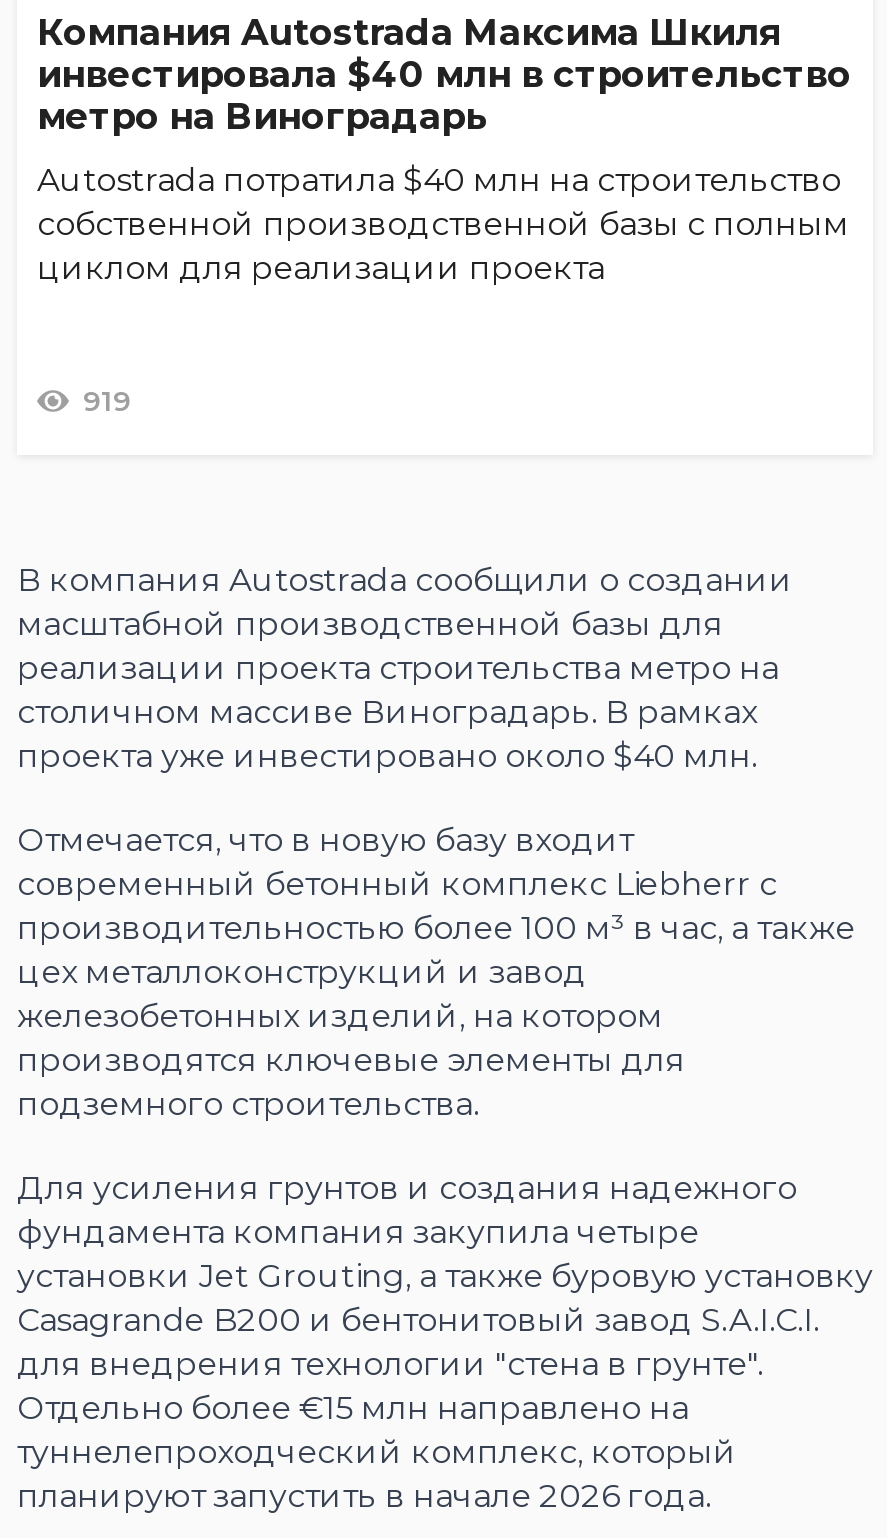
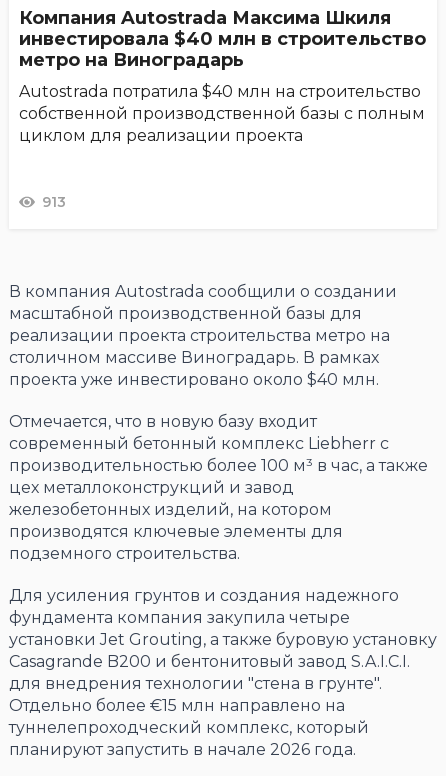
- 919
+ 913
